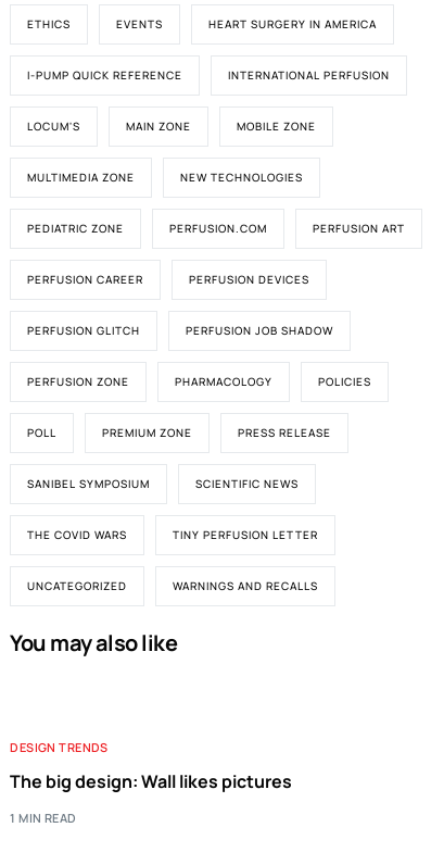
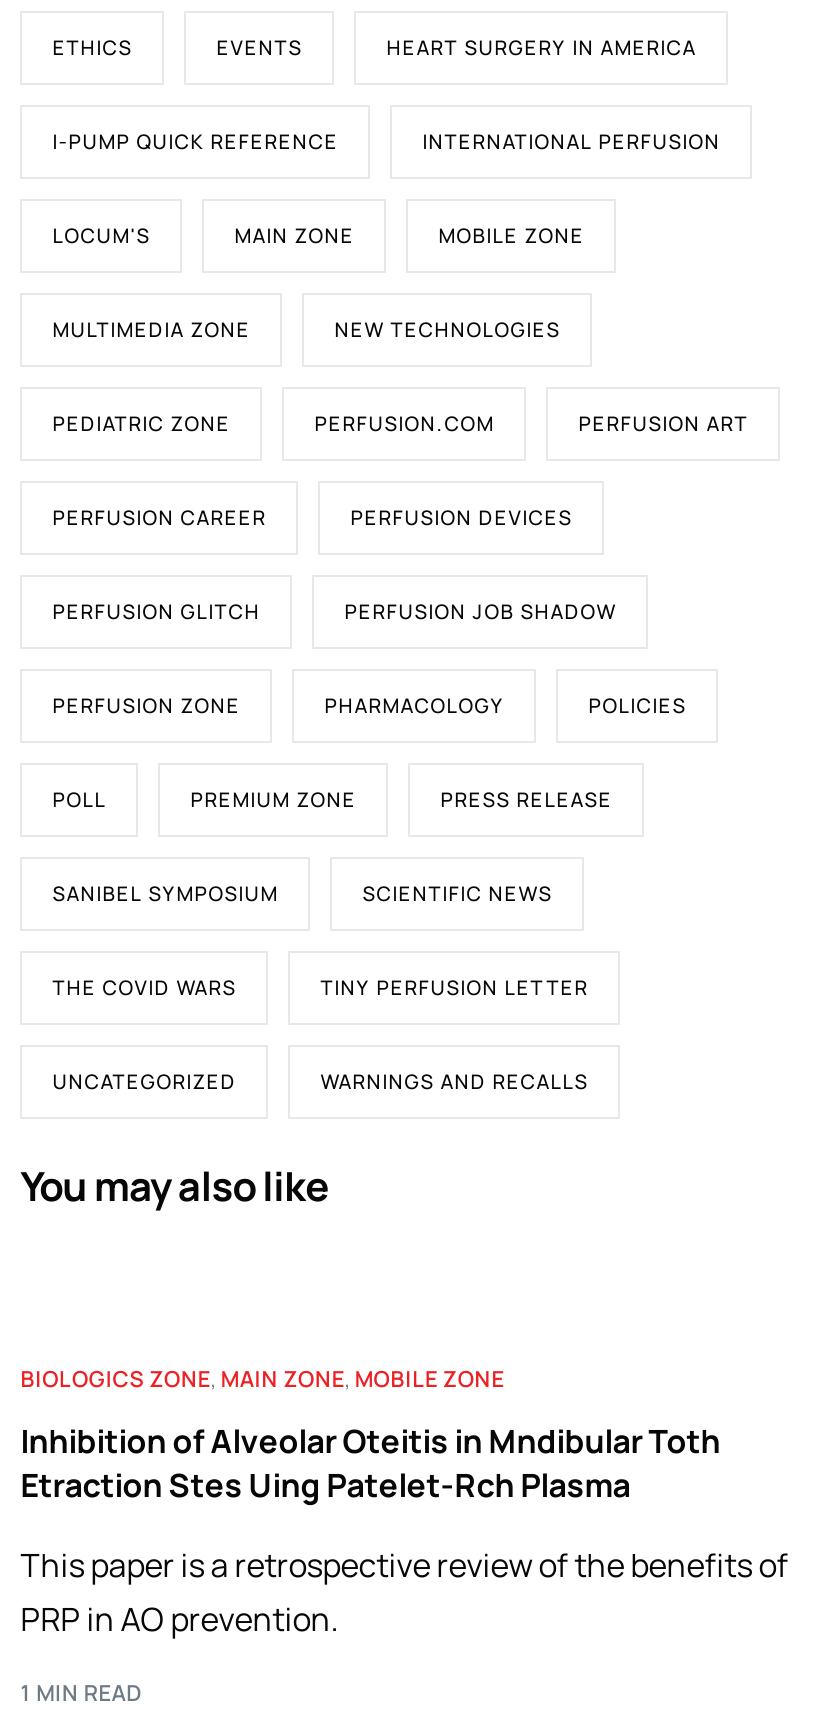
- DESIGN TRENDS
- The big design: Wall likes pictures
+ BIOLOGICS ZONE, MAIN ZONE, MOBILE ZONE
+ Inhibition of Alveolar Oteitis in Mndibular Toth
+ Etraction Stes Uing Patelet-Rch Plasma
+ This paper is a retrospective review of the benefits of
+ PRP in AO prevention.
